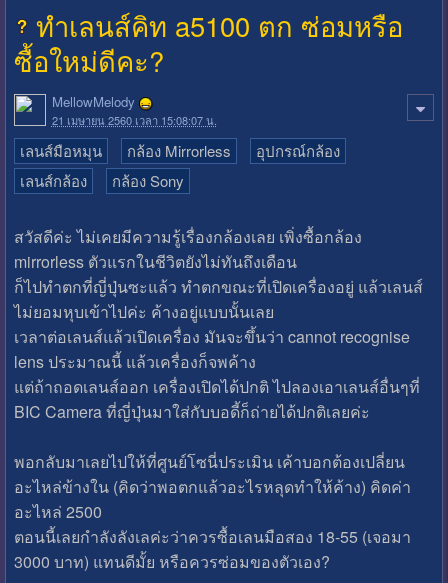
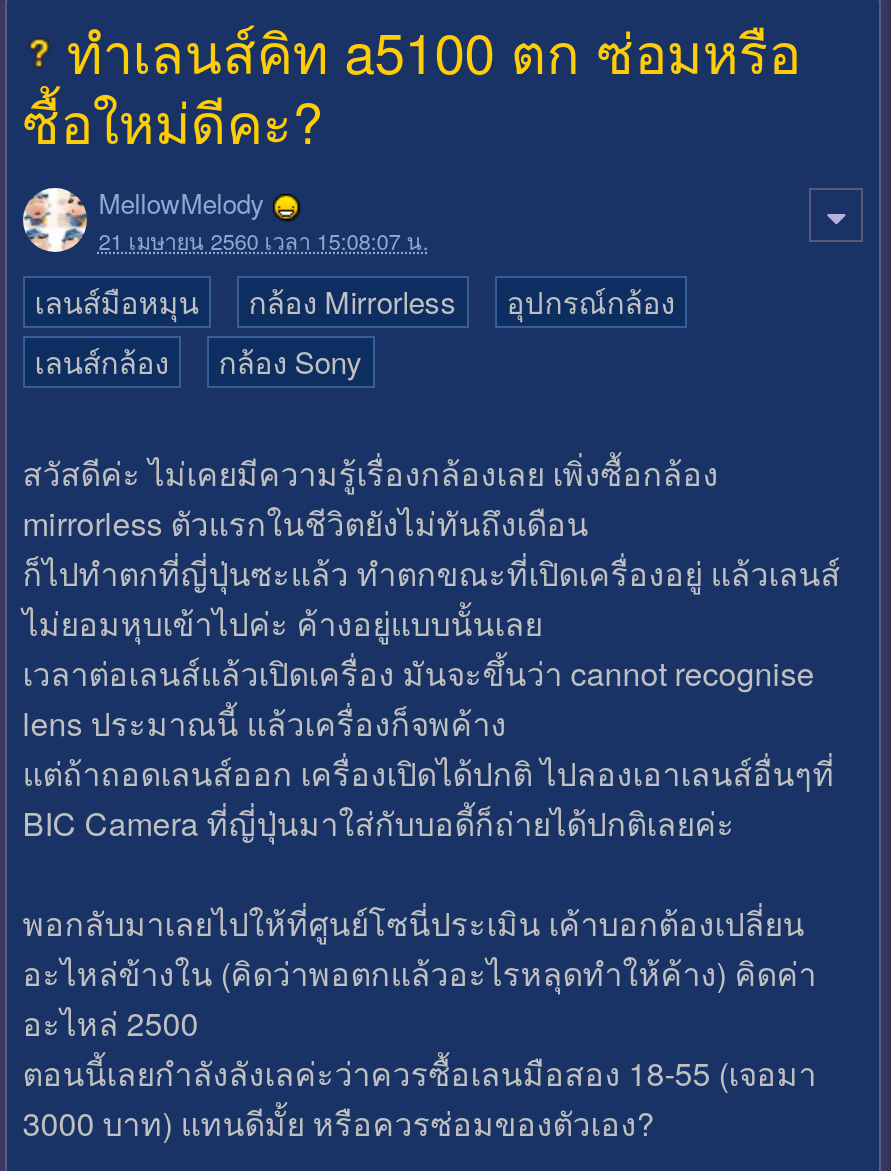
- [image]
+ [image]
